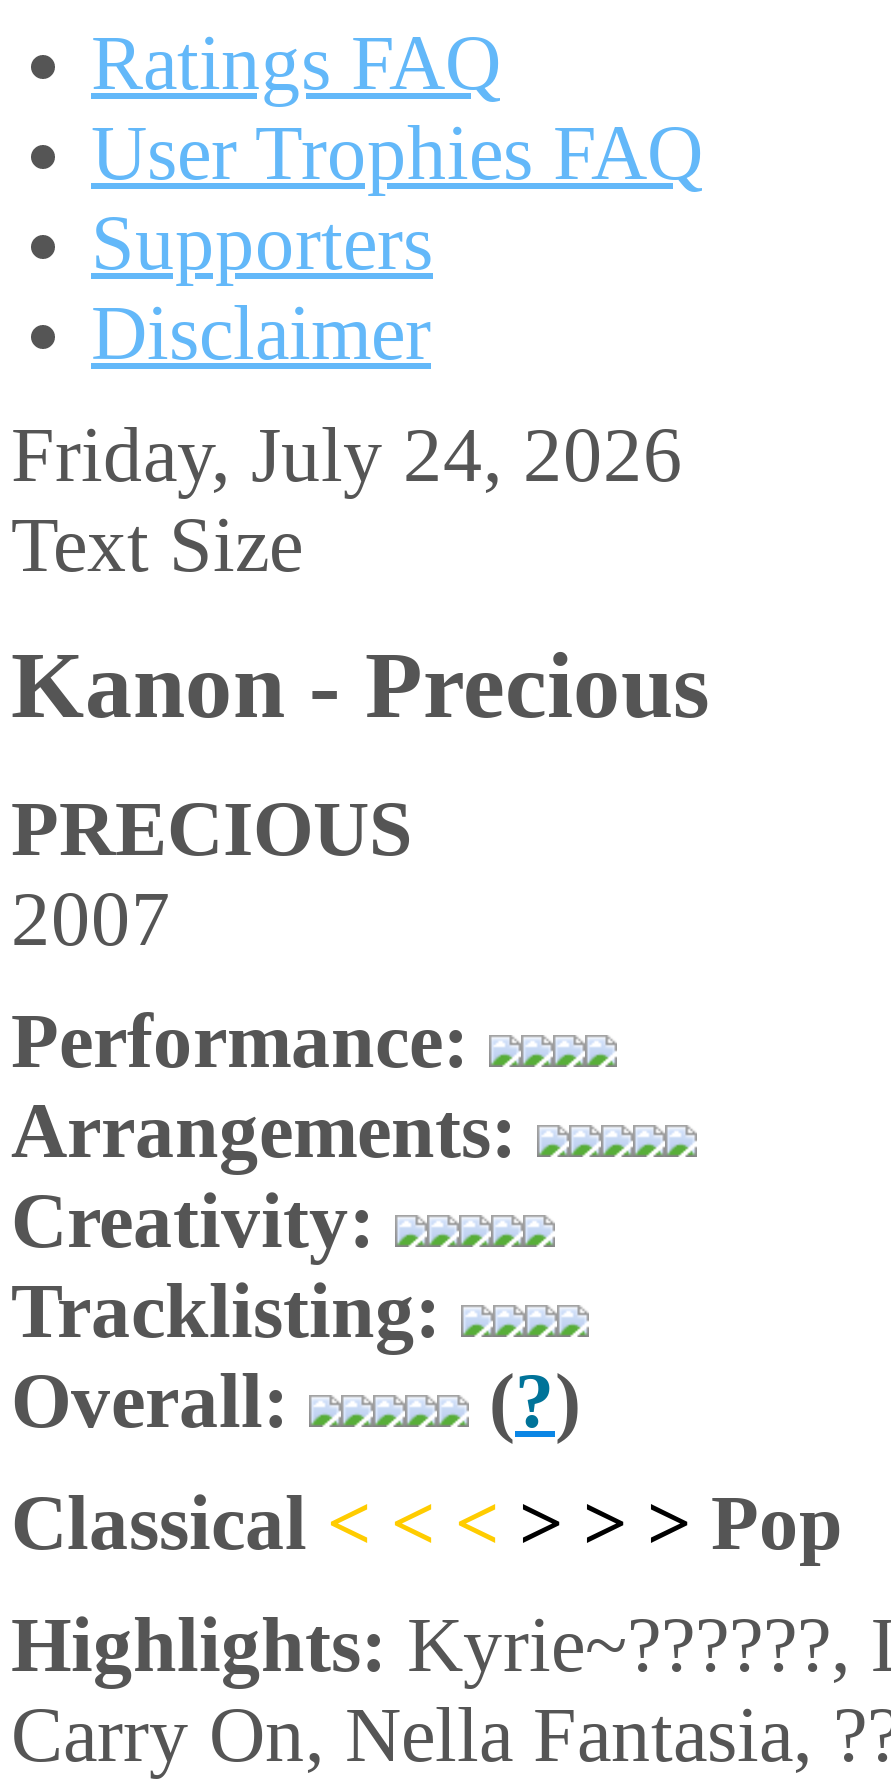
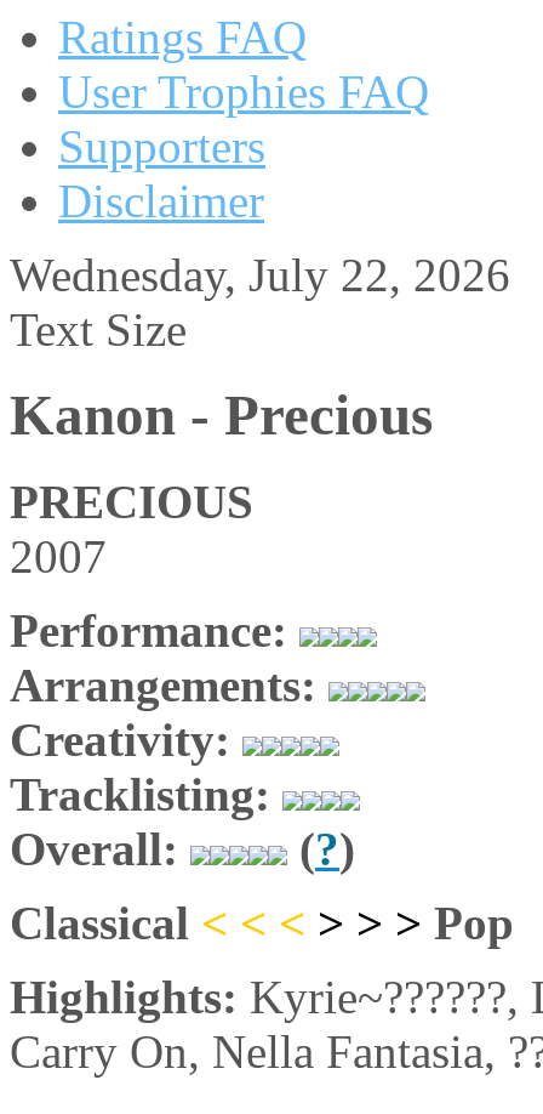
- Friday, July 24, 2026
+ Wednesday, July 22, 2026
